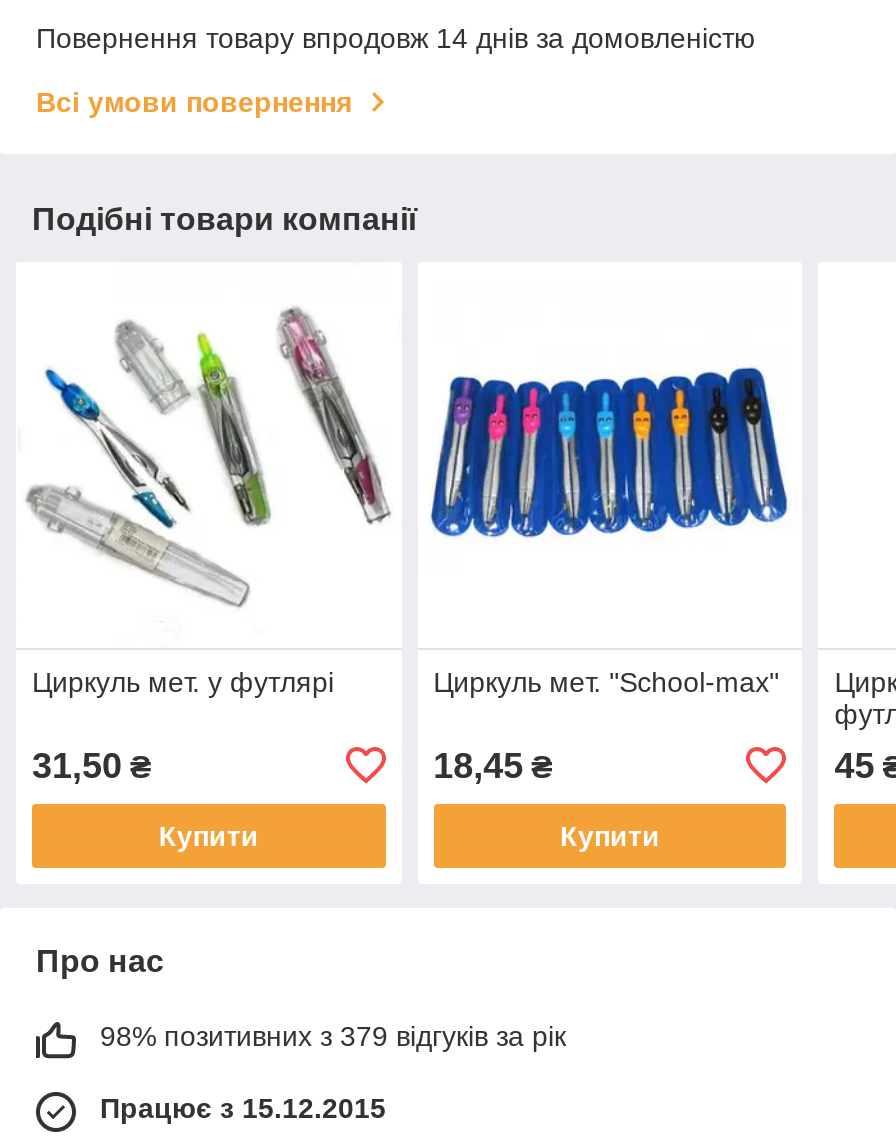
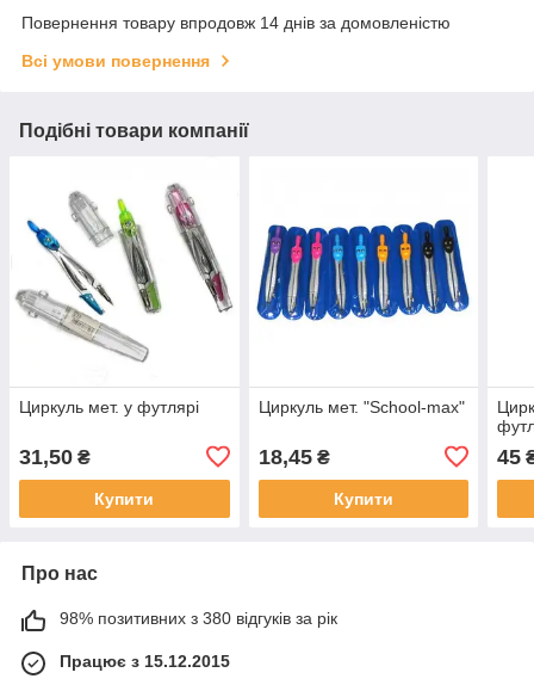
- 98% позитивних з 379 відгуків за рік
+ 98% позитивних з 380 відгуків за рік
